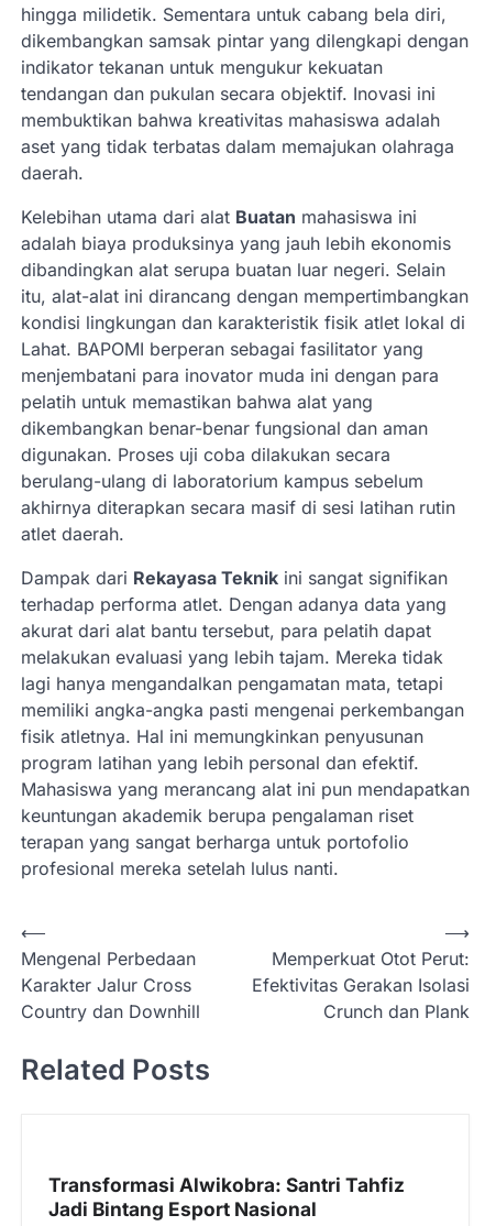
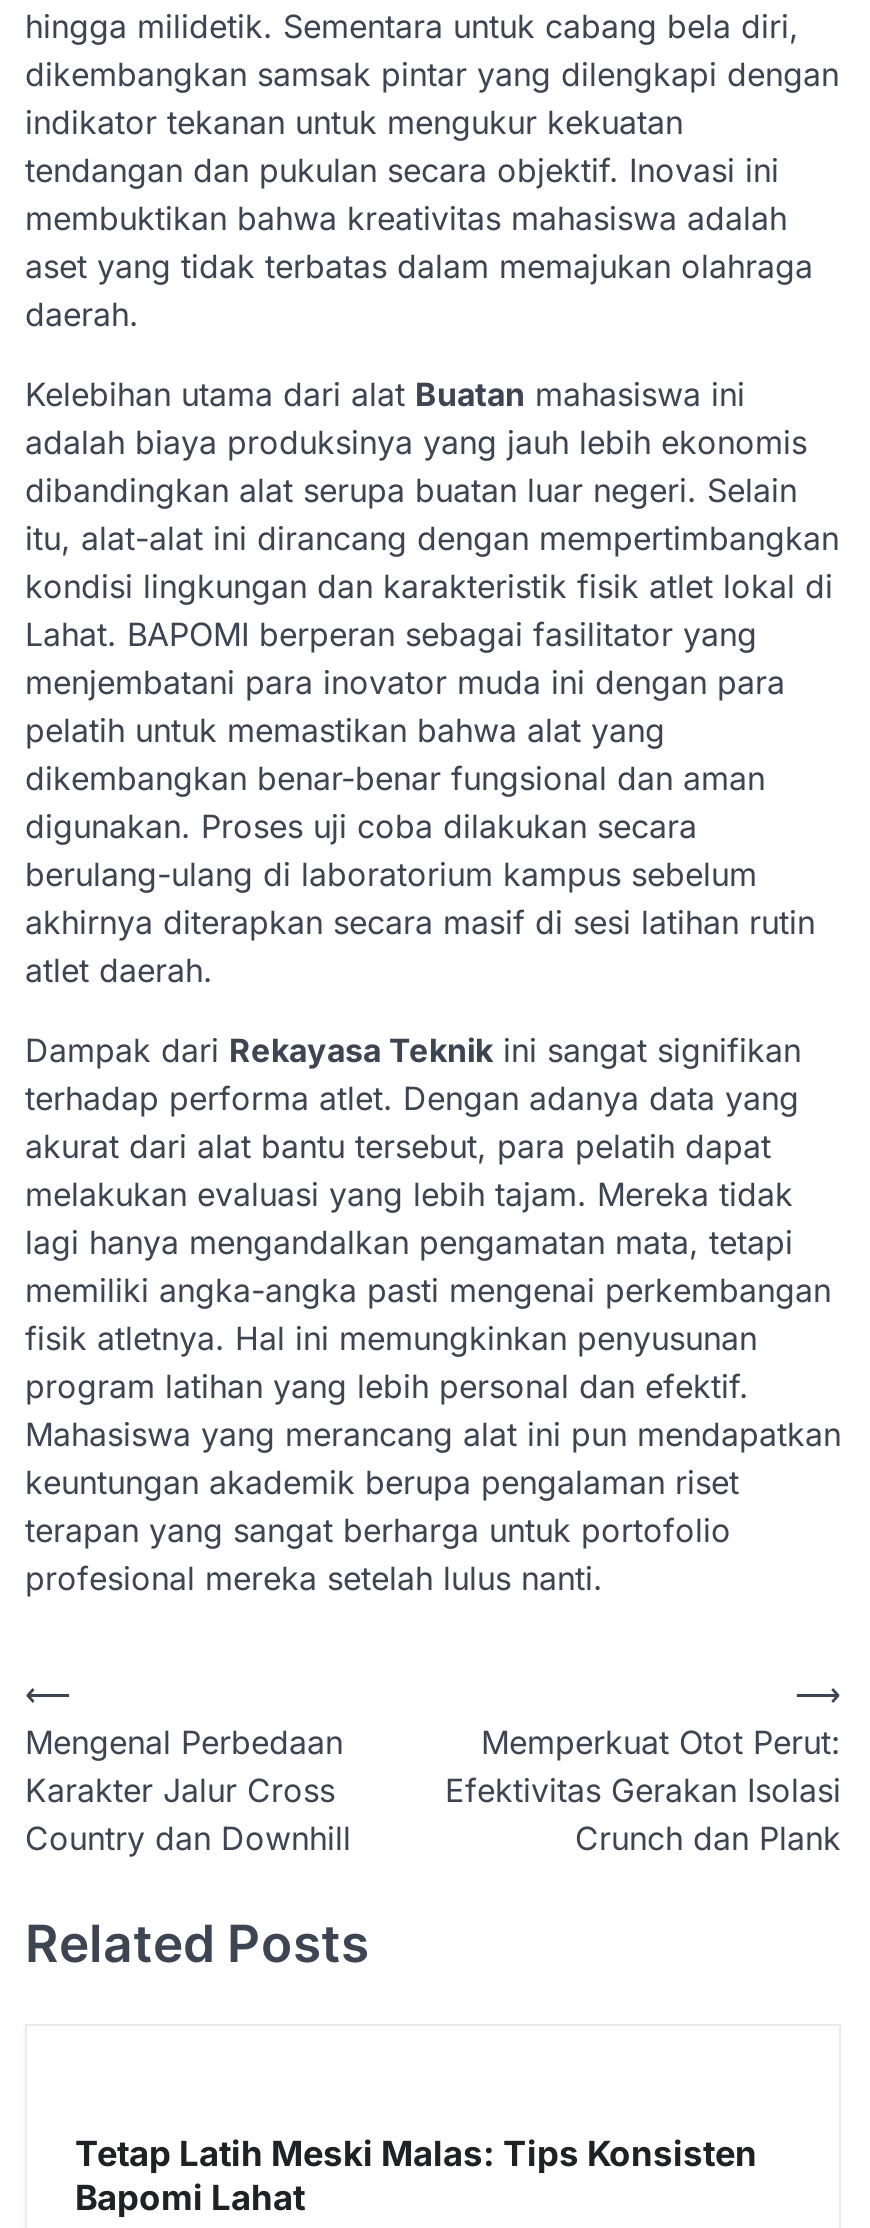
- Transformasi Alwikobra: Santri Tahfiz
- Jadi Bintang Esport Nasional
+ Tetap Latih Meski Malas: Tips Konsisten
+ Bapomi Lahat
